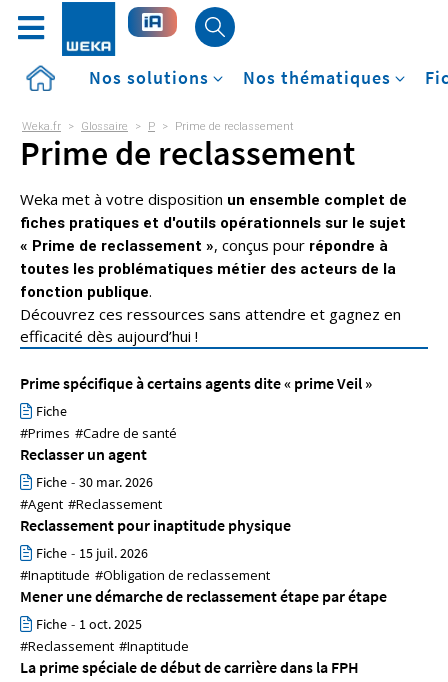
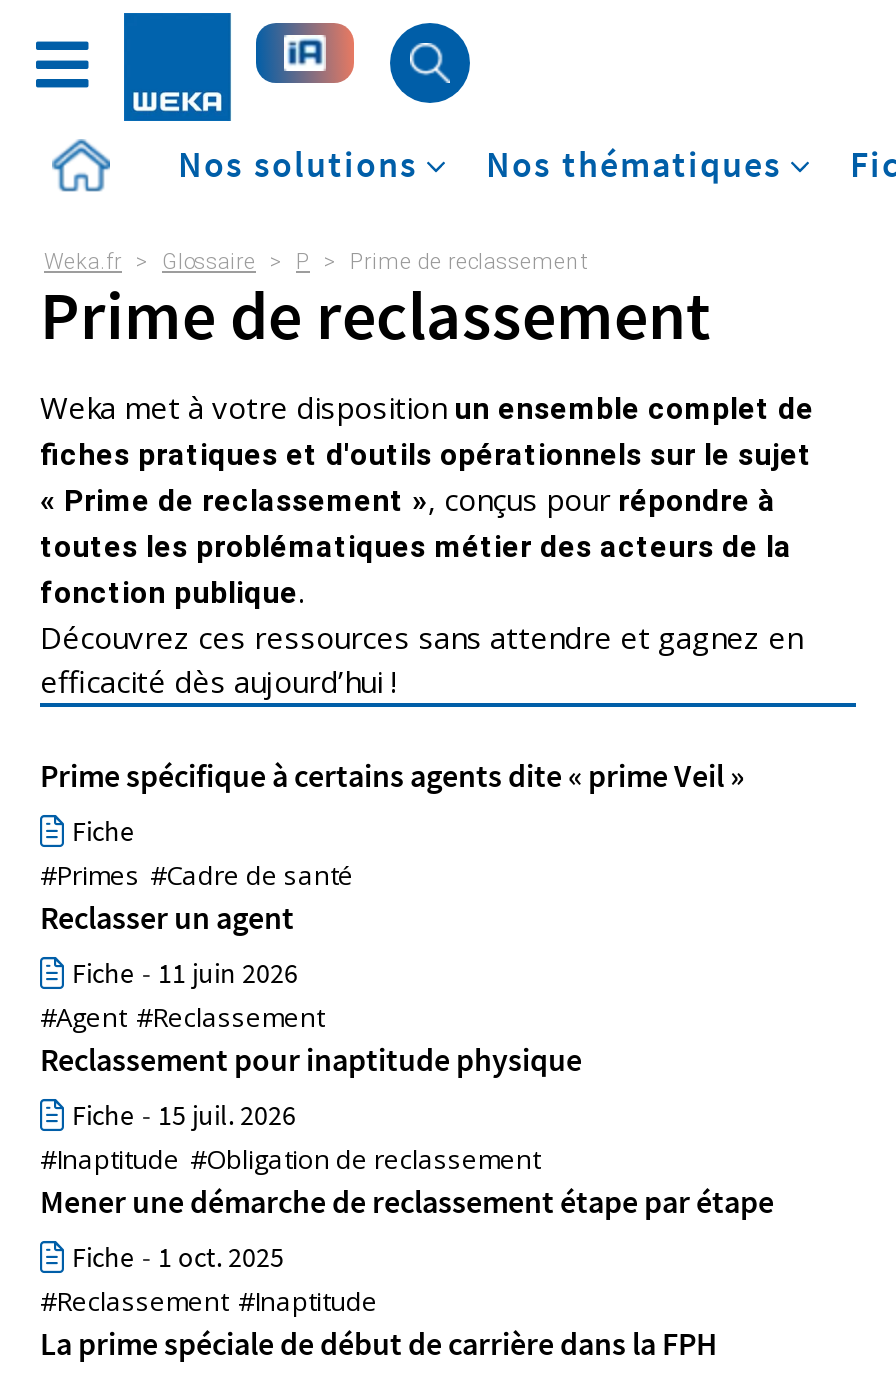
- Fiche - 30 mar. 2026
+ Fiche - 11 juin 2026
